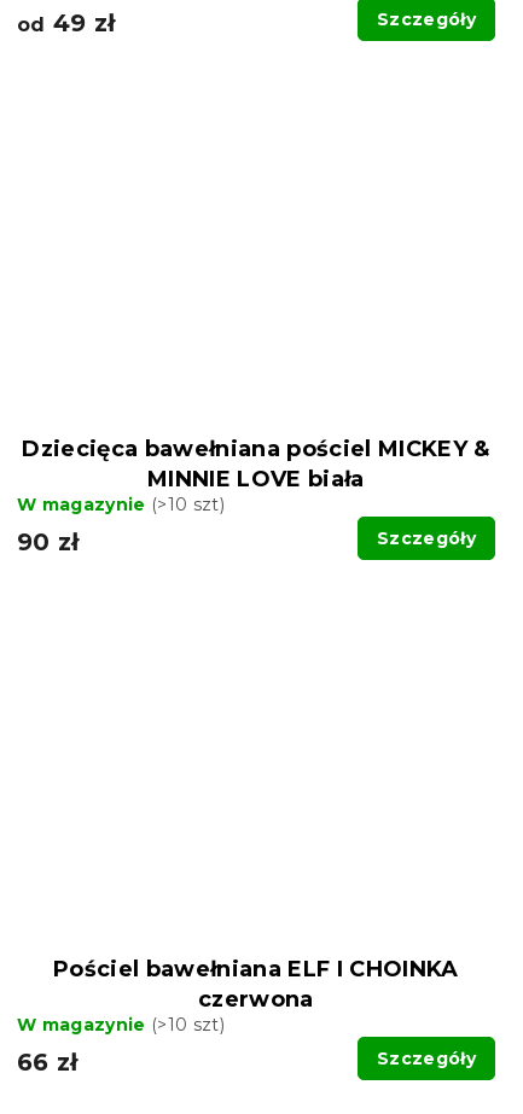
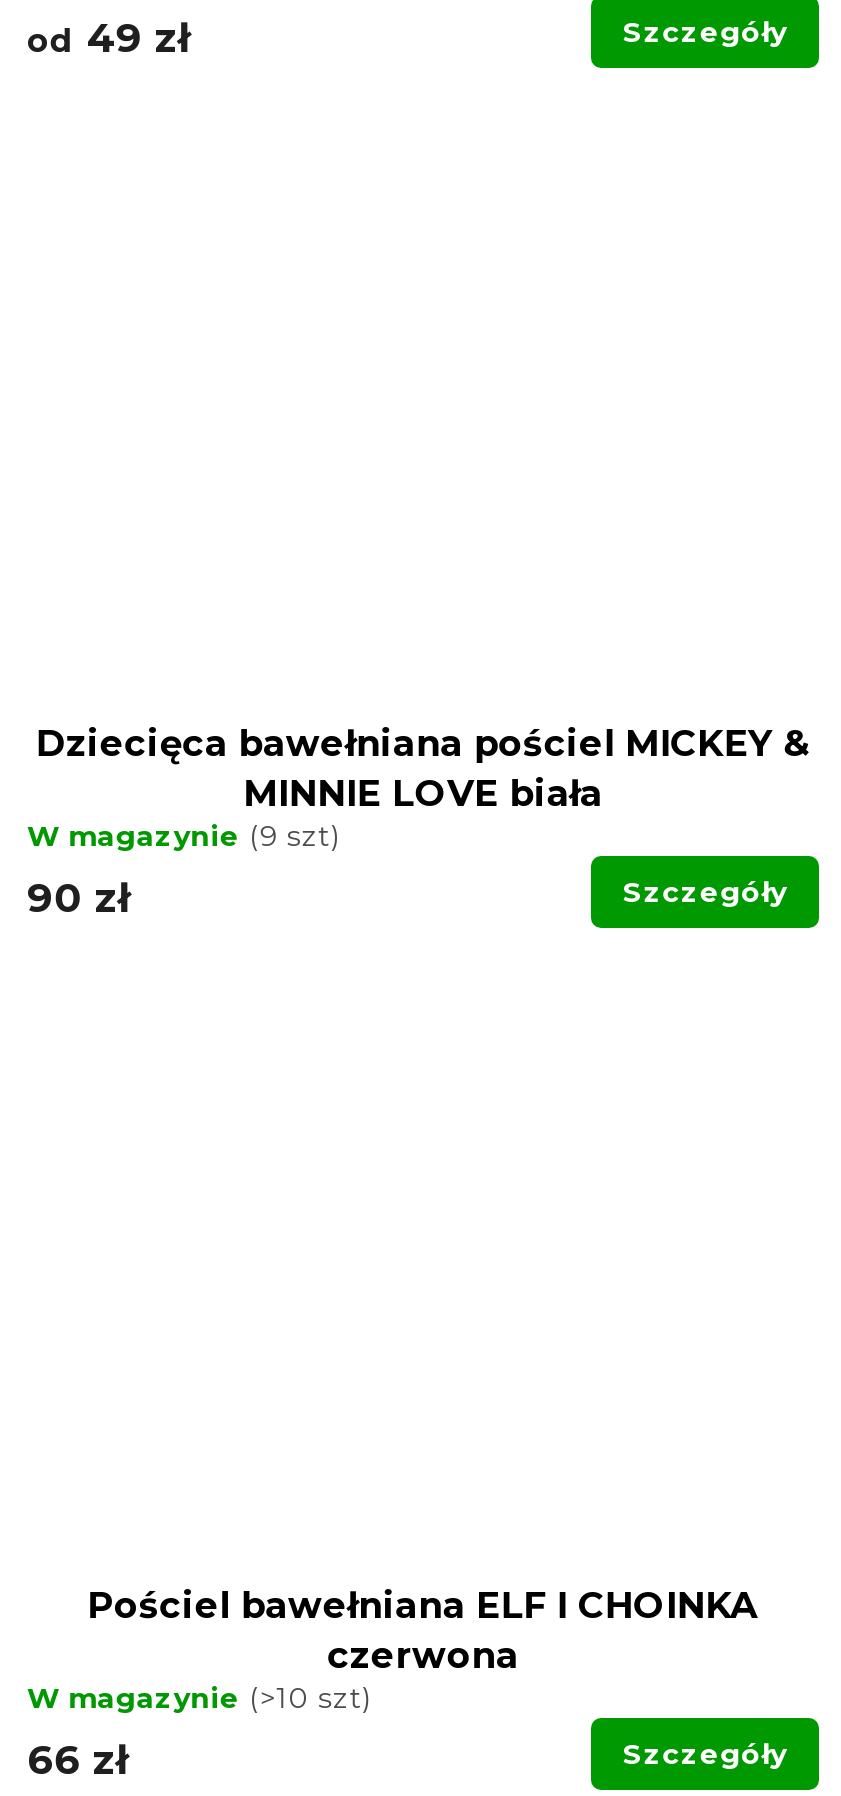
- W magazynie (>10 szt)
+ W magazynie (9 szt)
